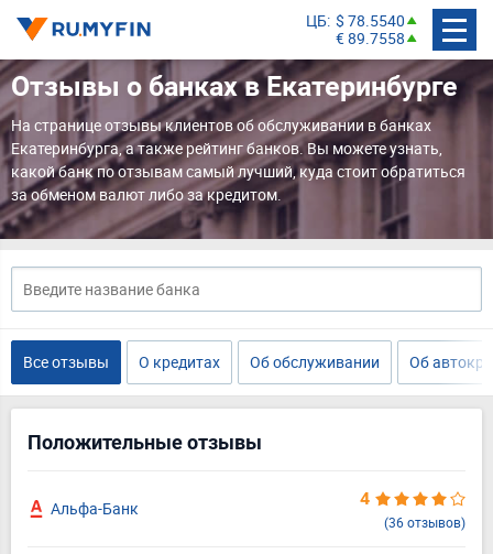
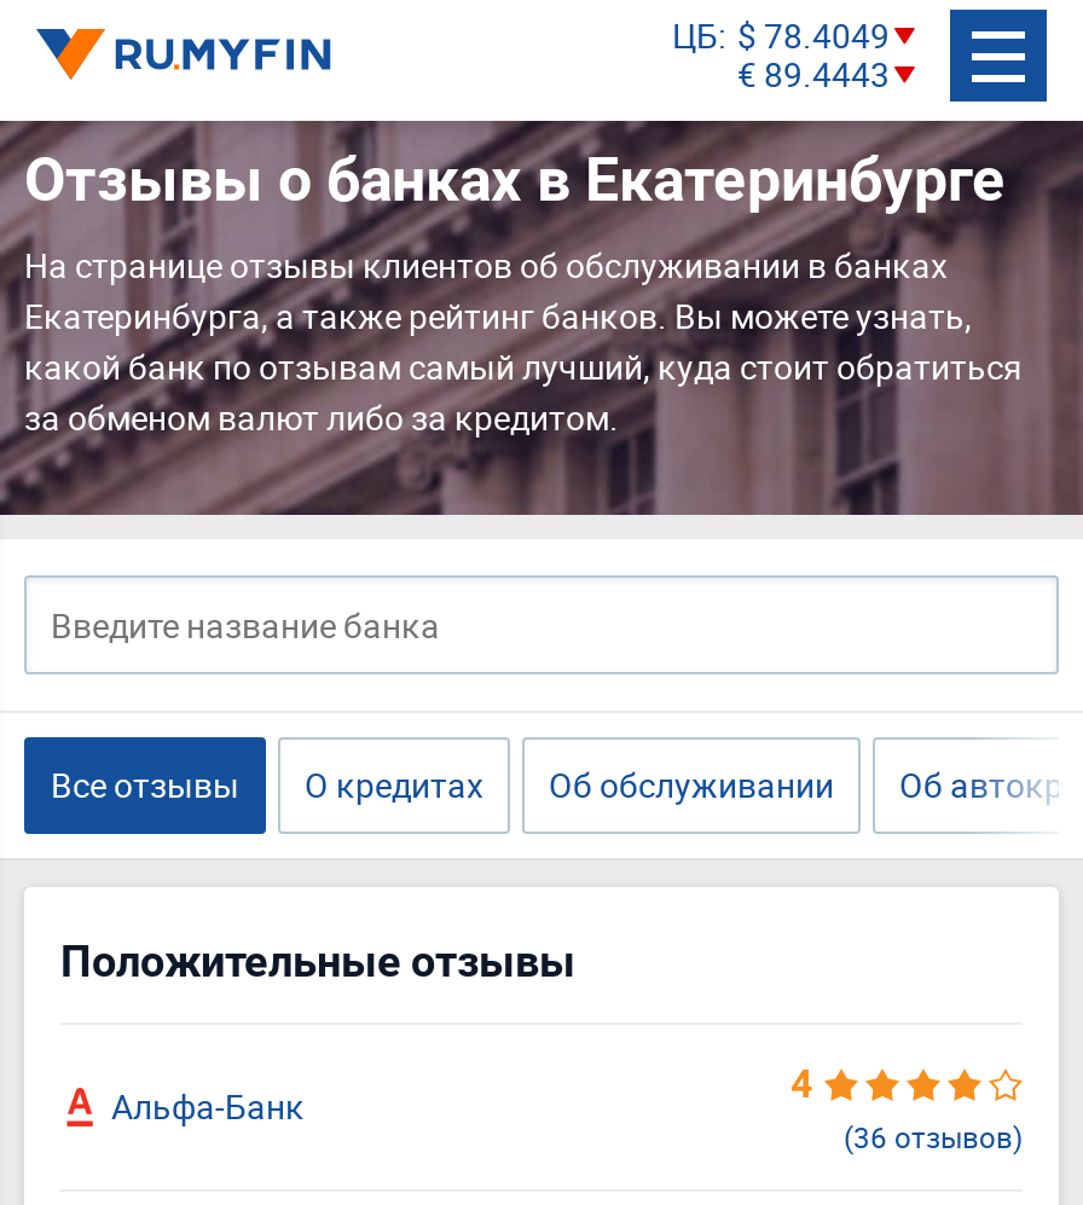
- ЦБ $ 78.5540
+ ЦБ $ 78.4049

- € 89.7558
+ € 89.4443
